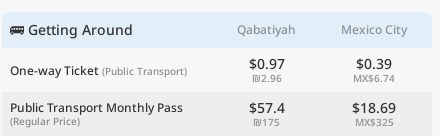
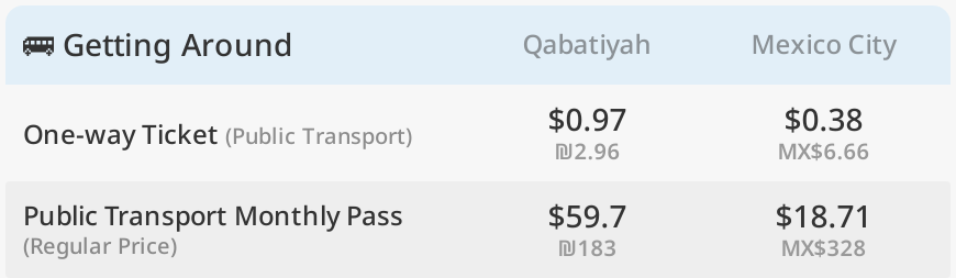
- $0.39
- MX$6.74
+ $0.38
+ MX$6.66

- $57.4
- ₪175
+ $59.7
+ ₪183

- $18.69
- MX$325
+ $18.71
+ MX$328
